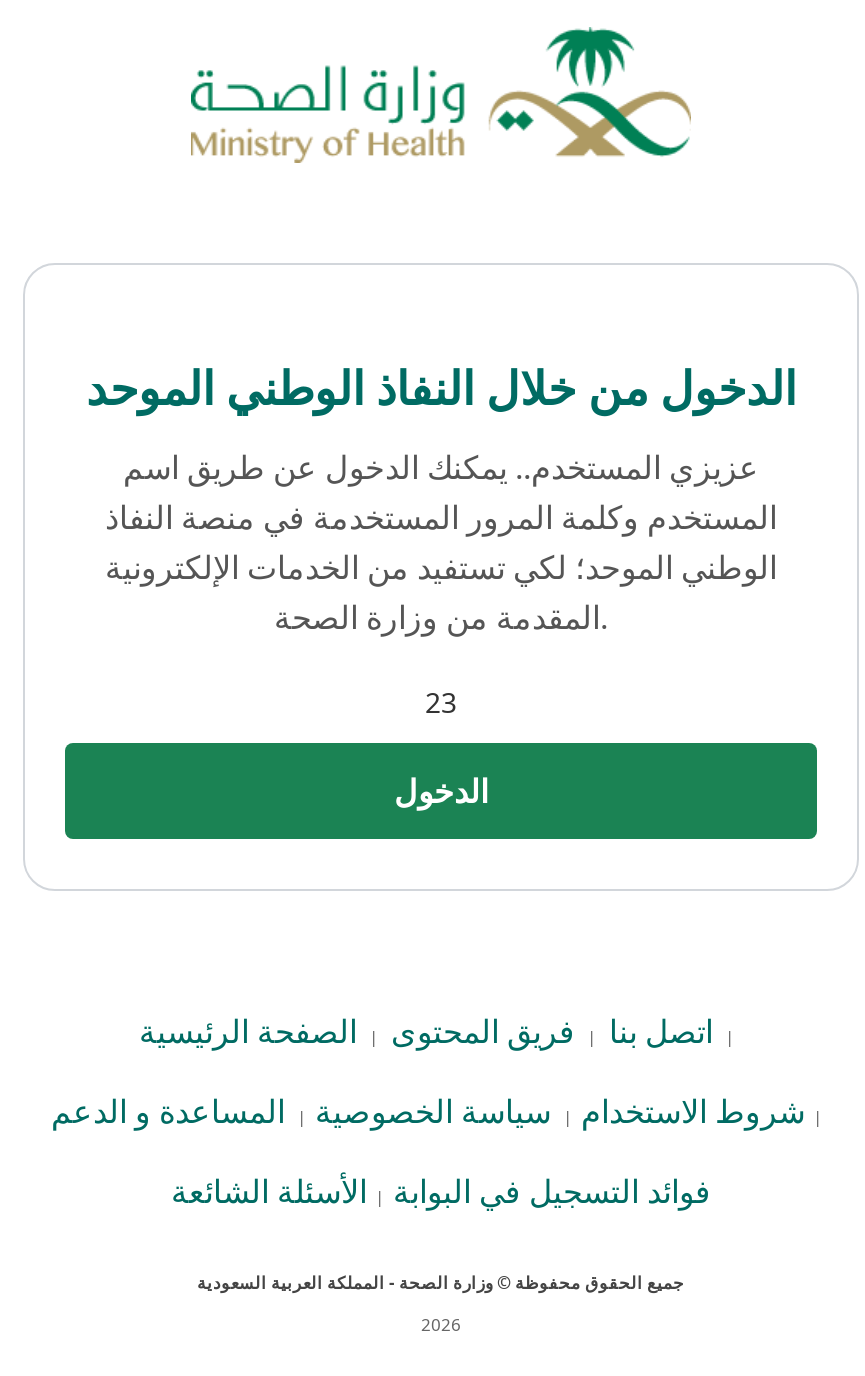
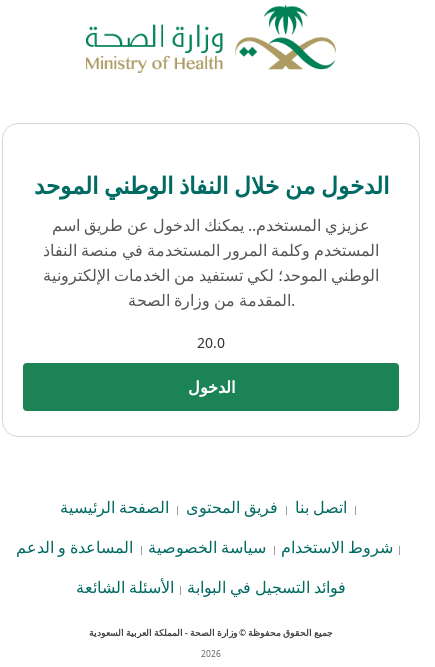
- 23
+ 20.0
